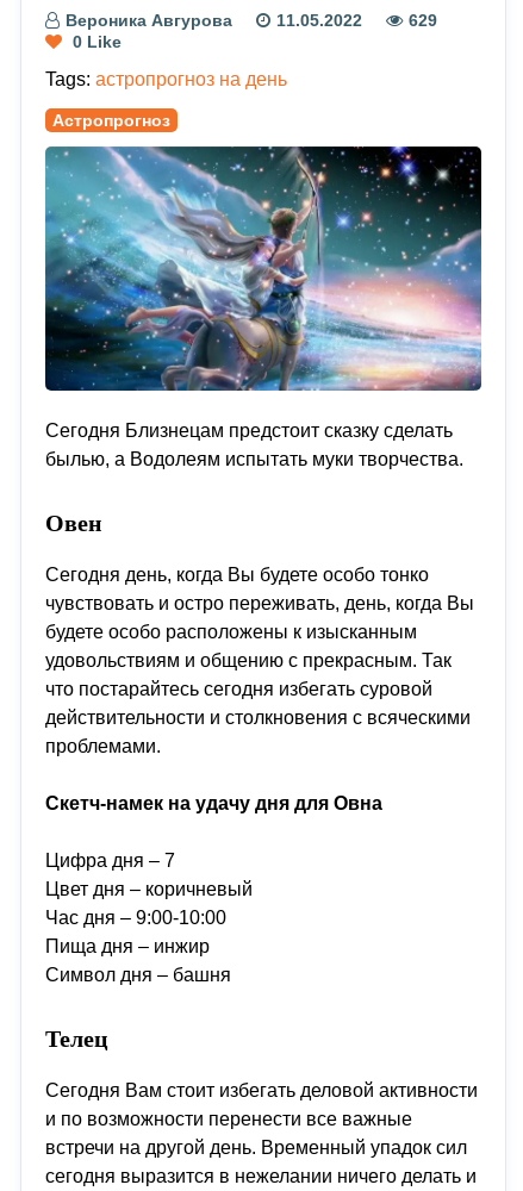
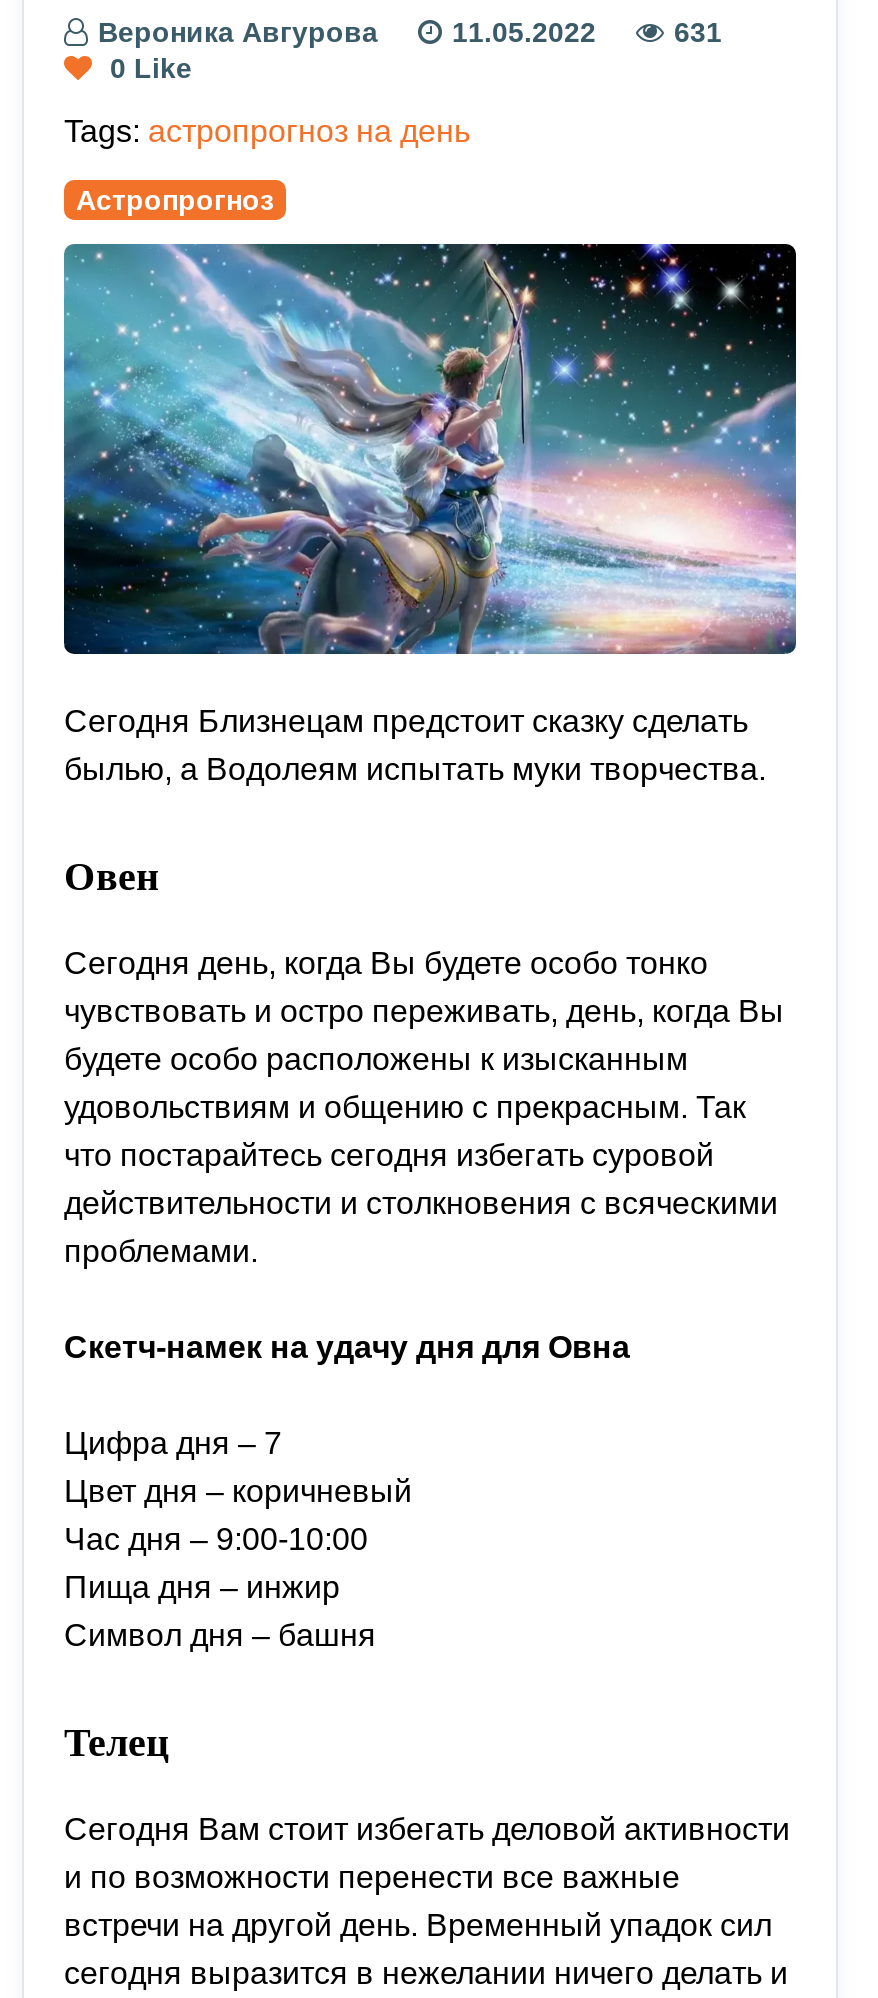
- 629
+ 631
